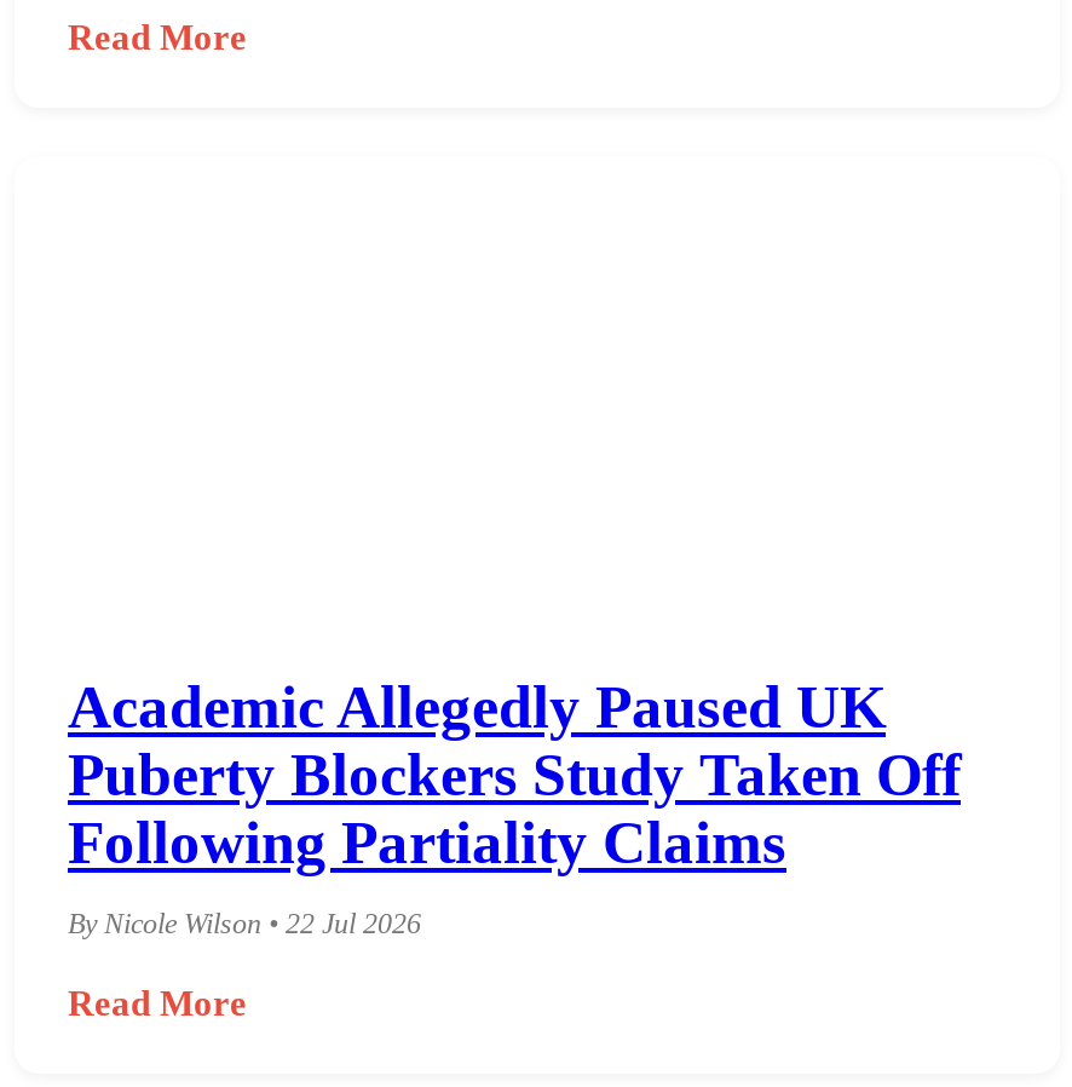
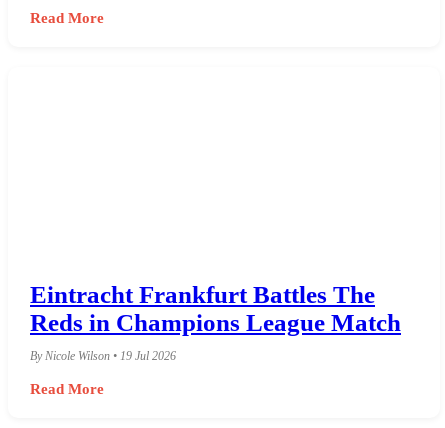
- Academic Allegedly Paused UK
- Puberty Blockers Study Taken Off
- Following Partiality Claims
+ Eintracht Frankfurt Battles The
+ Reds in Champions League Match

- By Nicole Wilson • 22 Jul 2026
+ By Nicole Wilson • 19 Jul 2026
